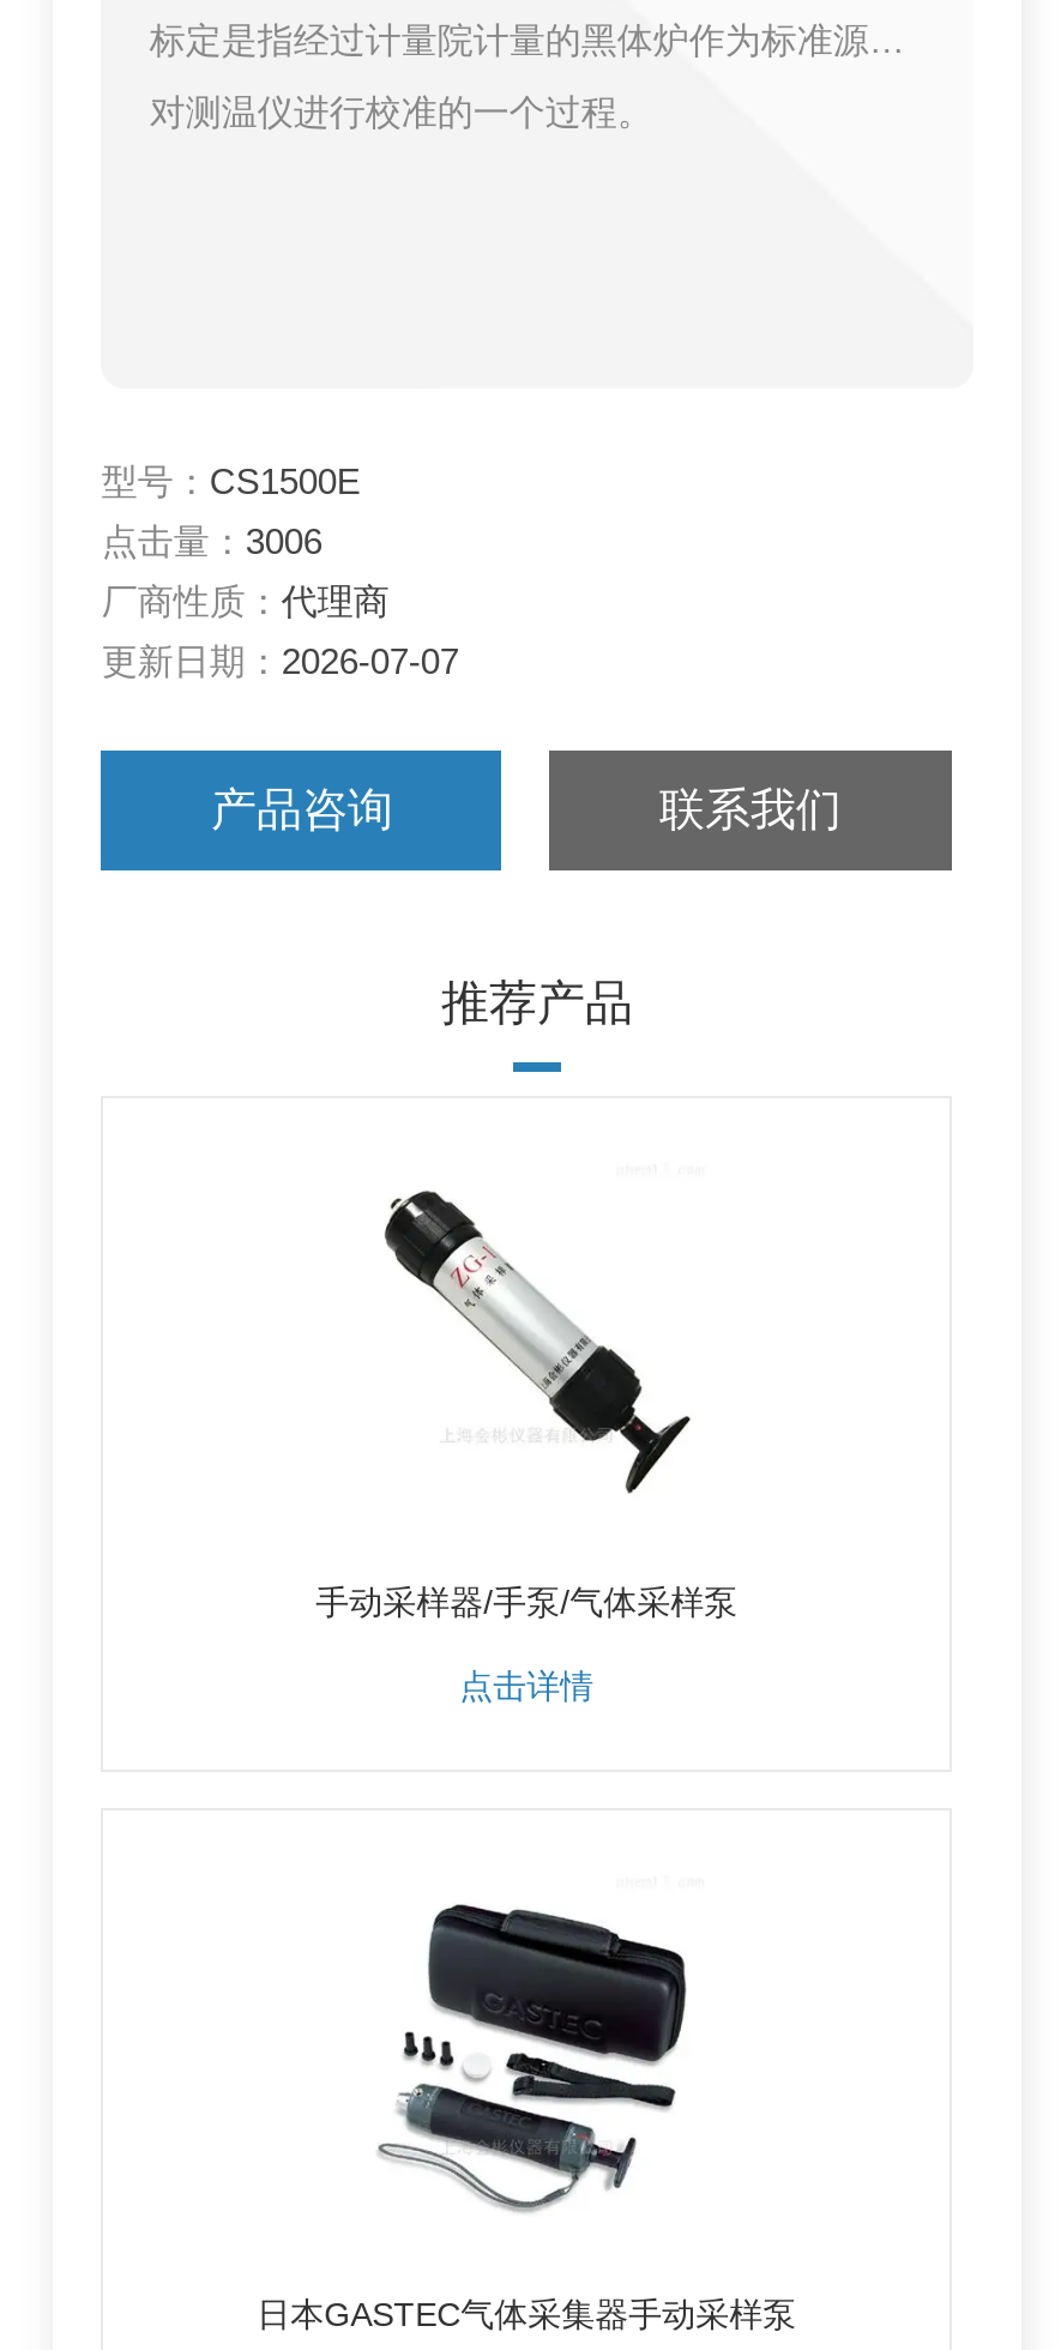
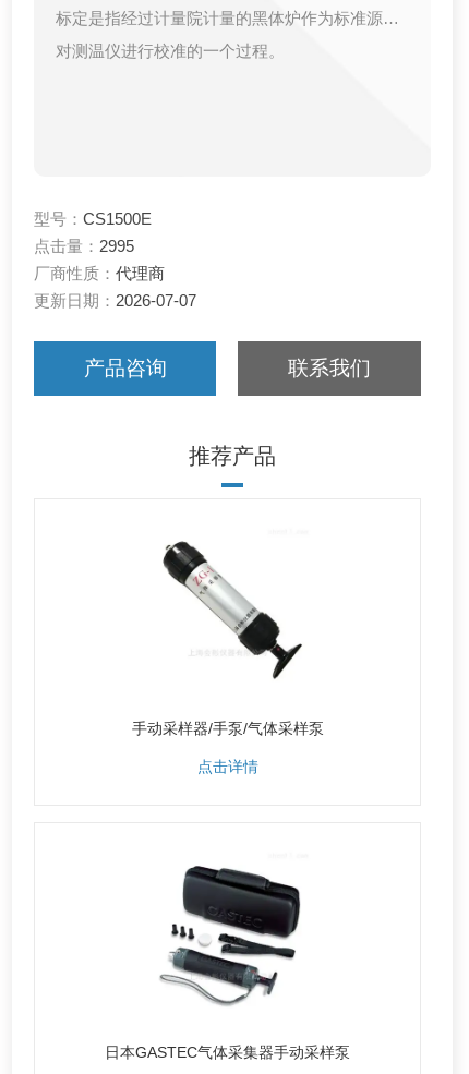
- 点击量：3006
+ 点击量：2995
